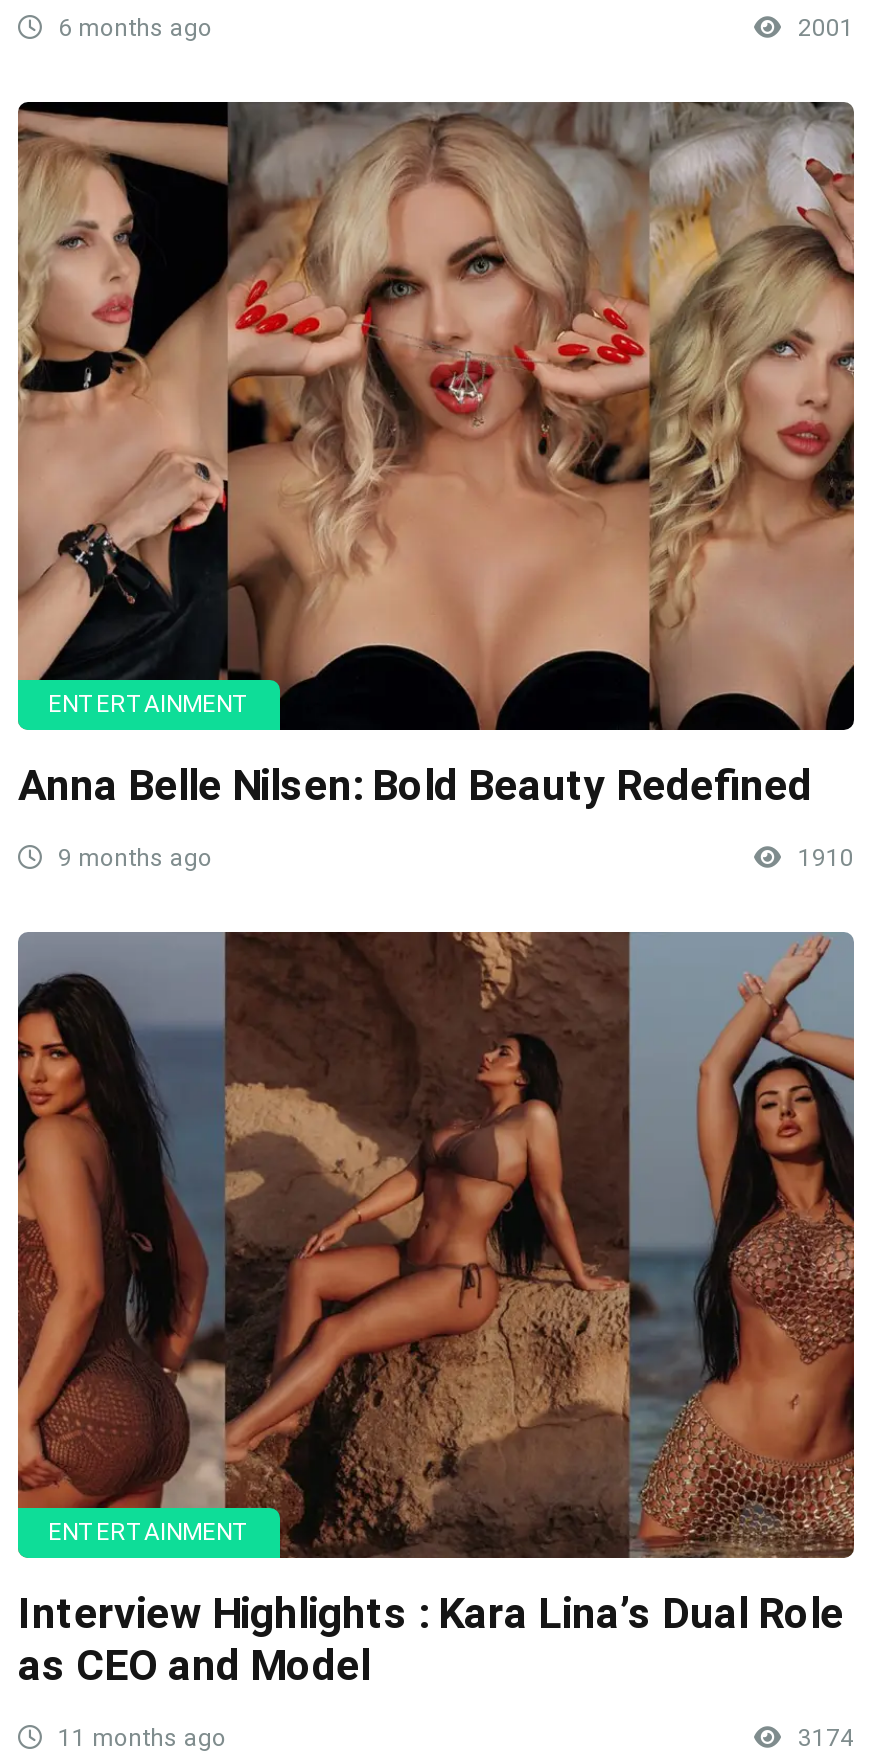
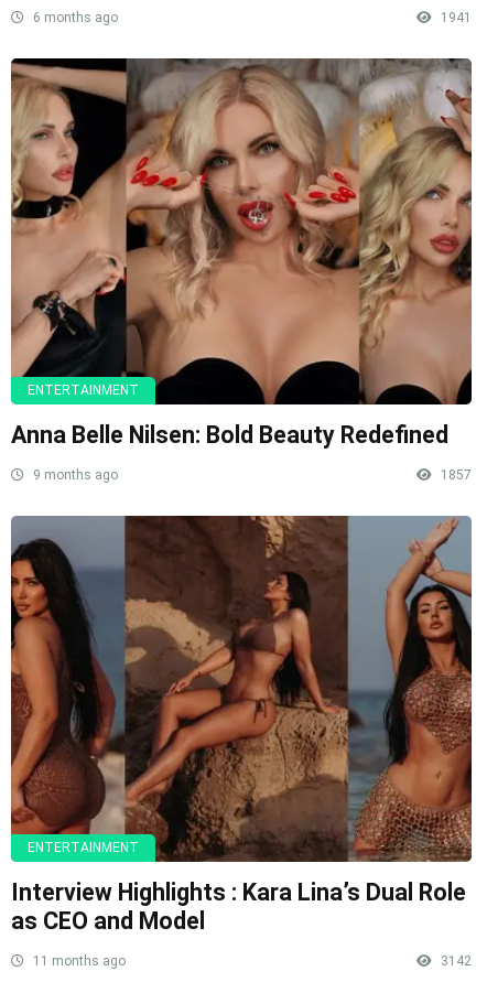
- 2001
+ 1941

- 1910
+ 1857

- 3174
+ 3142
